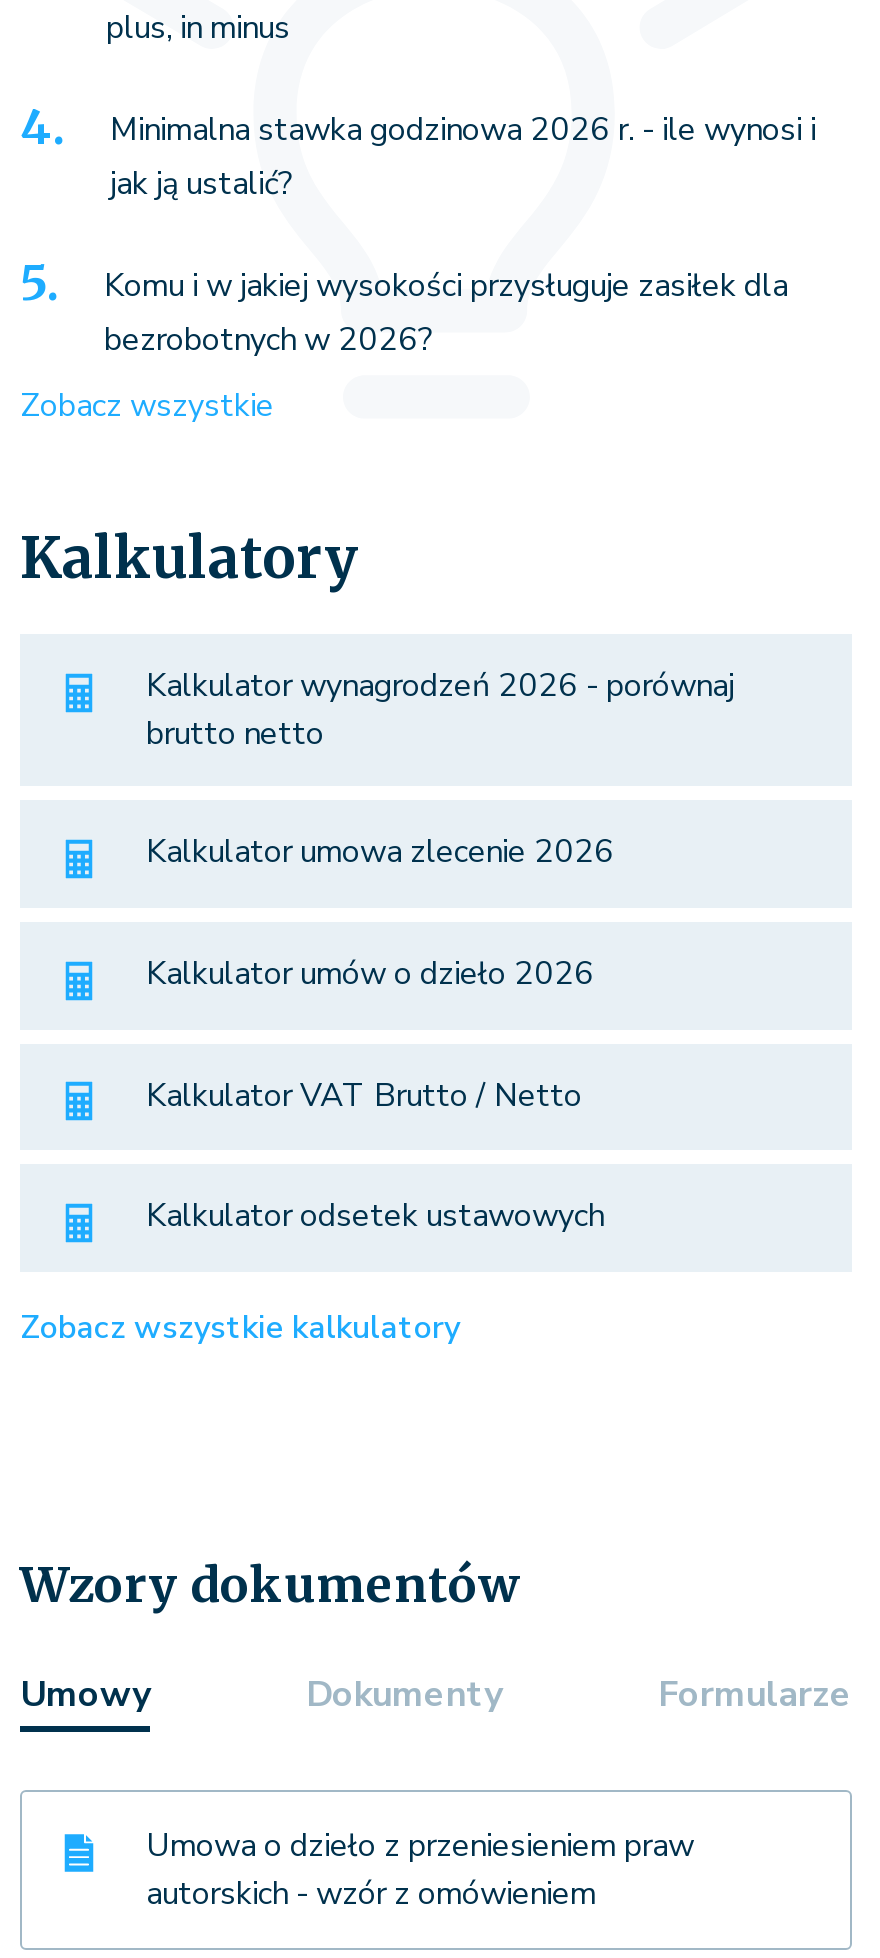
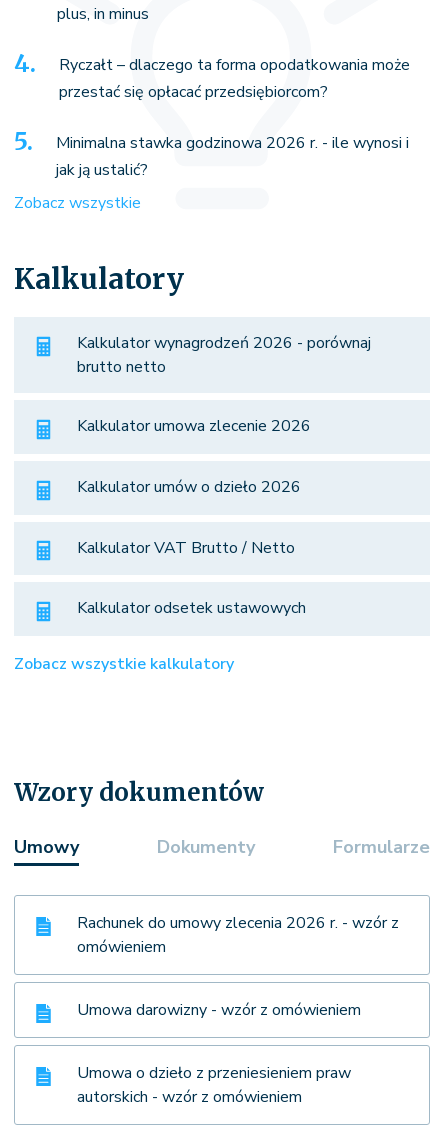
+ Ryczałt – dlaczego ta forma opodatkowania może
+ przestać się opłacać przedsiębiorcom?

- Komu i w jakiej wysokości przysługuje zasiłek dla
- bezrobotnych w 2026?

+ Rachunek do umowy zlecenia 2026 r. - wzór z
+ omówieniem
+ Umowa darowizny - wzór z omówieniem
